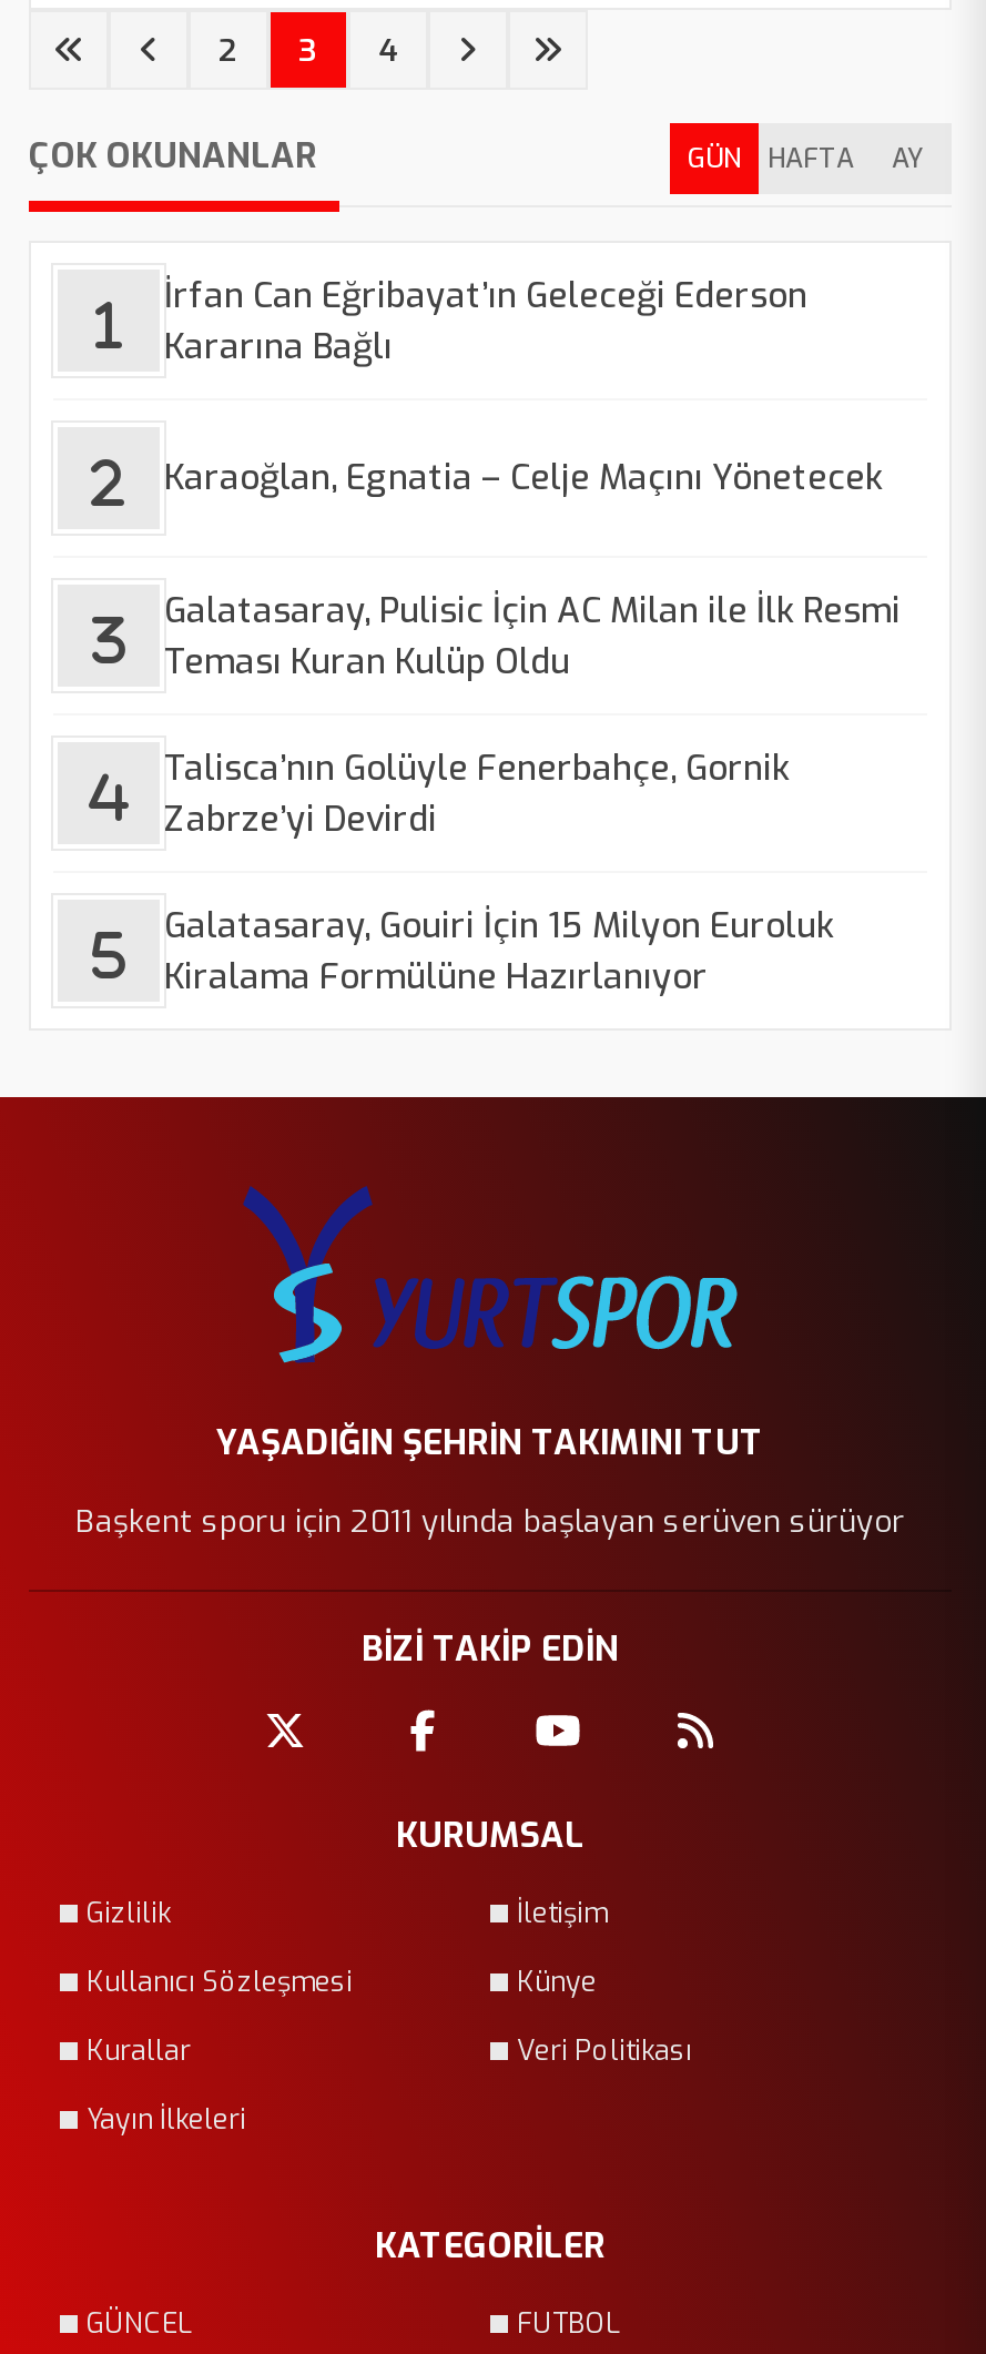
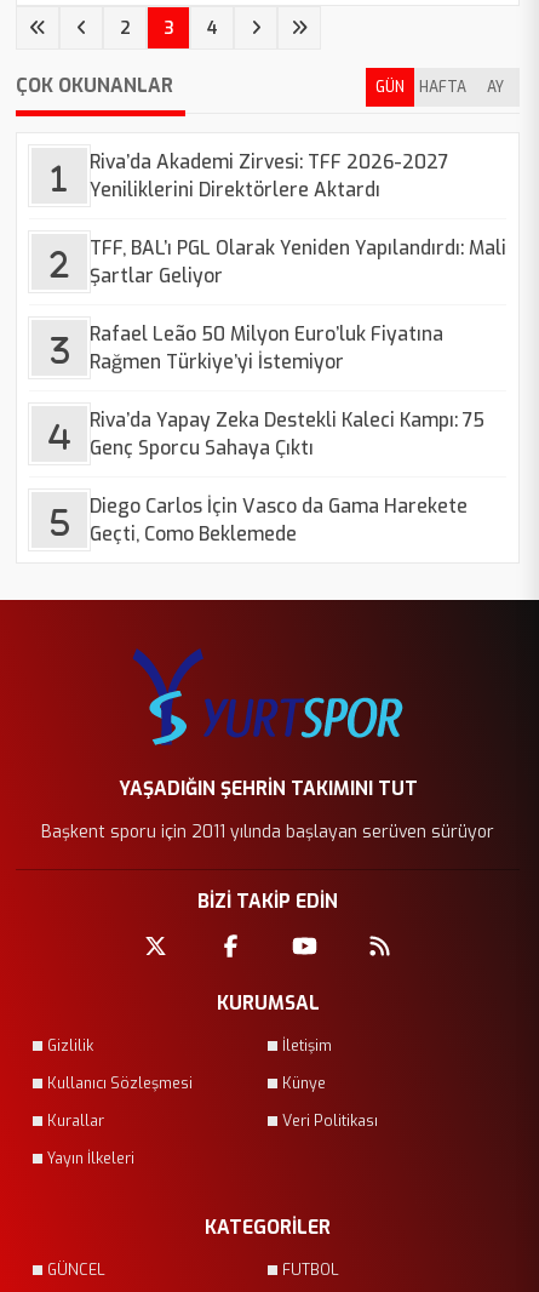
- İrfan Can Eğribayat’ın Geleceği Ederson
- Kararına Bağlı
+ Riva’da Akademi Zirvesi: TFF 2026-2027
+ Yeniliklerini Direktörlere Aktardı

- Karaoğlan, Egnatia – Celje Maçını Yönetecek
+ TFF, BAL’ı PGL Olarak Yeniden Yapılandırdı: Mali
+ Şartlar Geliyor

- Galatasaray, Pulisic İçin AC Milan ile İlk Resmi
- Teması Kuran Kulüp Oldu
+ Rafael Leão 50 Milyon Euro’luk Fiyatına
+ Rağmen Türkiye’yi İstemiyor

- Talisca’nın Golüyle Fenerbahçe, Gornik
- Zabrze’yi Devirdi
+ Riva’da Yapay Zeka Destekli Kaleci Kampı: 75
+ Genç Sporcu Sahaya Çıktı

- Galatasaray, Gouiri İçin 15 Milyon Euroluk
- Kiralama Formülüne Hazırlanıyor
+ Diego Carlos İçin Vasco da Gama Harekete
+ Geçti, Como Beklemede
